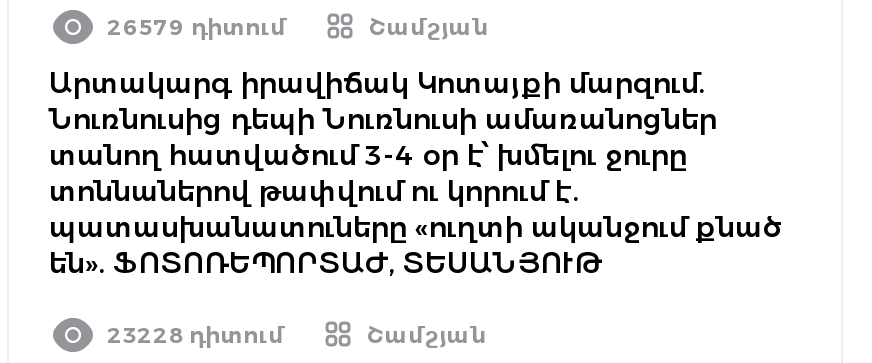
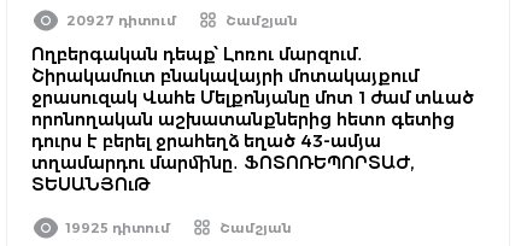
- 26579 դիտում
+ 20927 դիտում

- Արտակարգ իրավիճակ Կոտայքի մարզում.
- Նուռնուսից դեպի Նուռնուսի ամառանոցներ
- տանող հատվածում 3-4 օր է՝ խմելու ջուրը
- տոննաներով թափվում ու կորում է.
- պատասխանատուները «ուղտի ականջում քնած
- են». ՖՈՏՈՌԵՊՈՐՏԱԺ, ՏԵՍԱՆՅՈՒԹ
+ Ողբերգական դեպք՝ Լոռու մարզում․
+ Շիրակամուտ բնակավայրի մոտակայքում
+ ջրասուզակ Վահե Մելքոնյանը մոտ 1 ժամ տևած
+ որոնողական աշխատանքներից հետո գետից
+ դուրս է բերել ջրահեղձ եղած 43-ամյա
+ տղամարդու մարմինը․ ՖՈՏՈՌԵՊՈՐՏԱԺ,
+ ՏԵՍԱՆՅՈւԹ

- 23228 դիտում
+ 19925 դիտում
